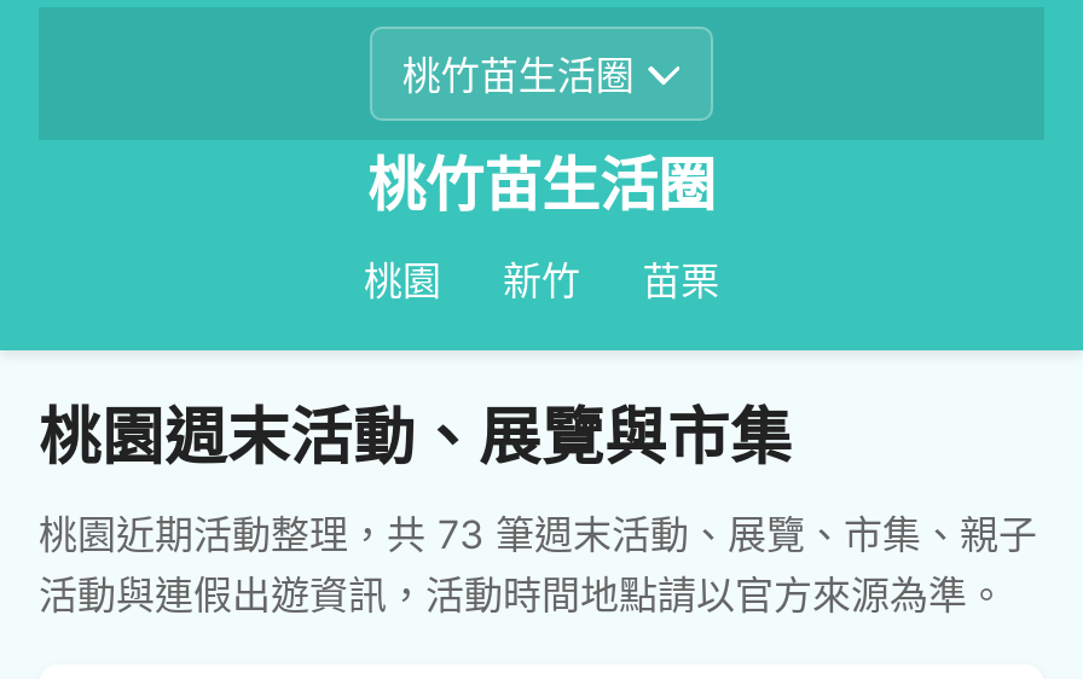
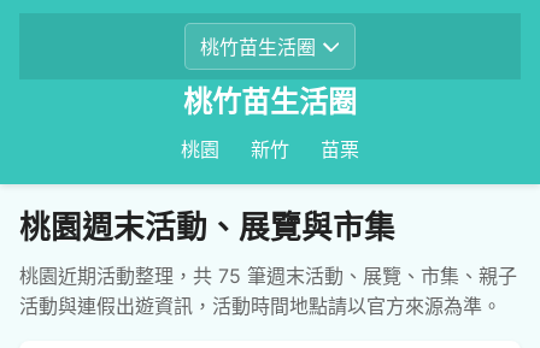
- 桃園近期活動整理，共 73 筆週末活動、展覽、市集、親子
+ 桃園近期活動整理，共 75 筆週末活動、展覽、市集、親子
